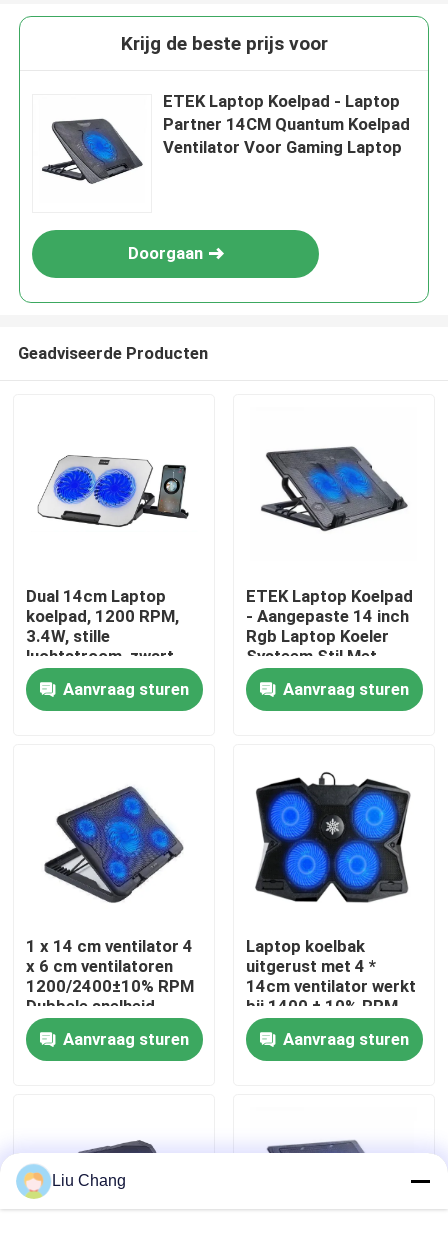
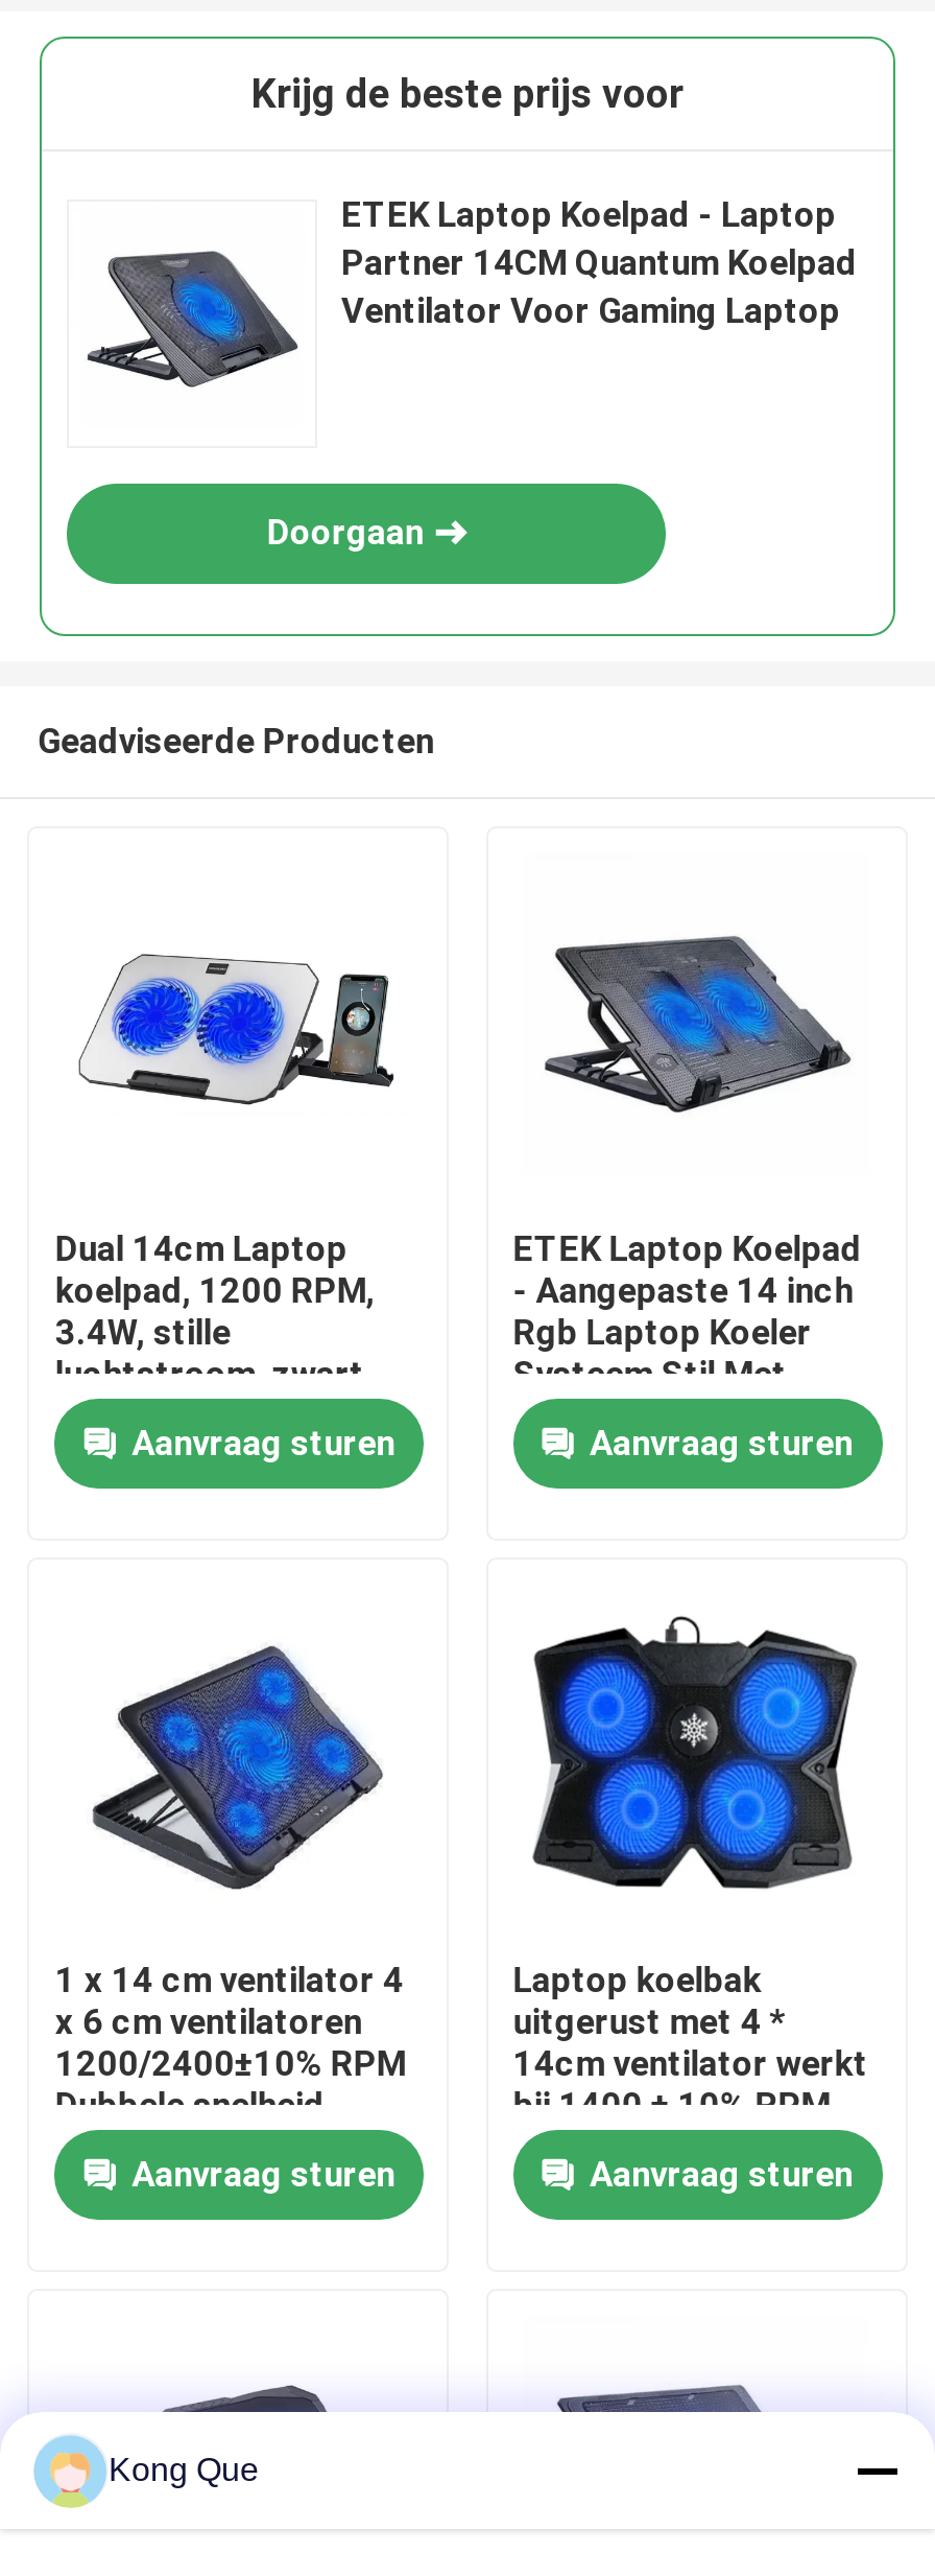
- Liu Chang
+ Kong Que
